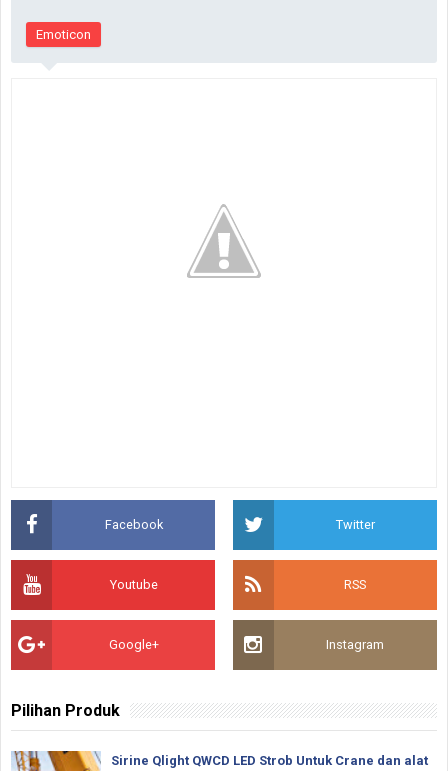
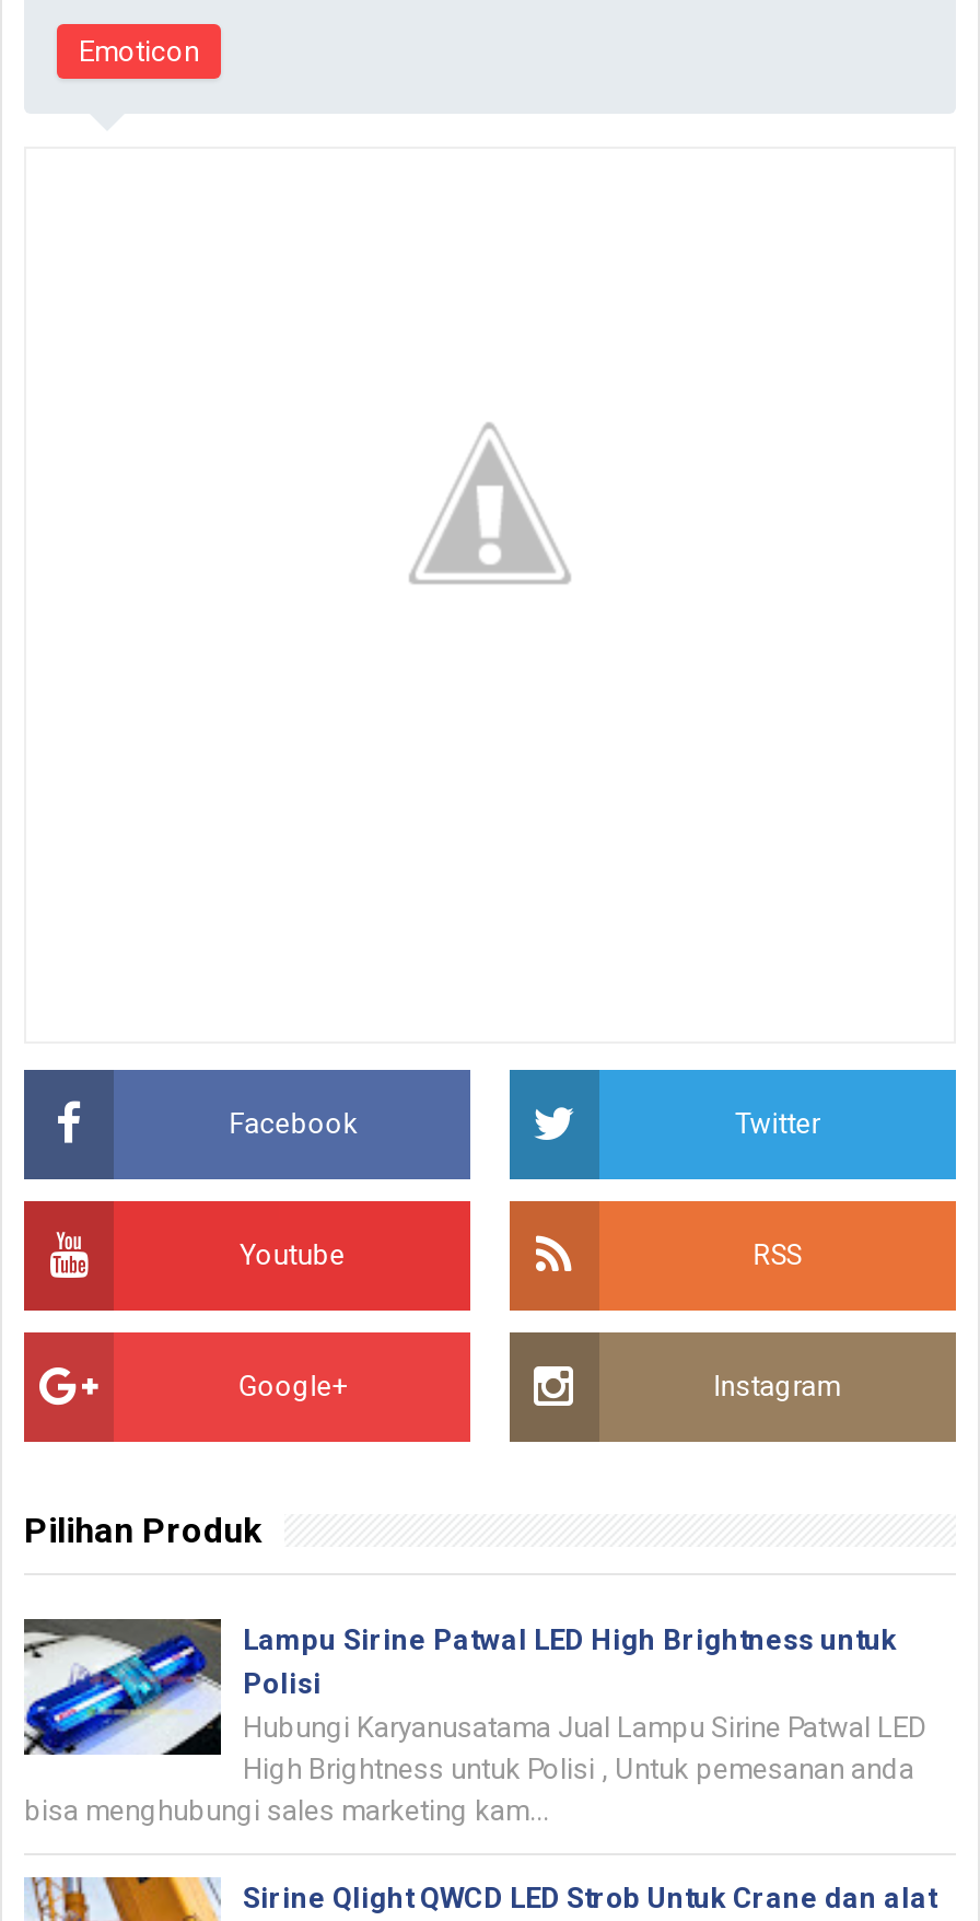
+ [image]
+ Lampu Sirine Patwal LED High Brightness untuk
+ Polisi
+ Hubungi Karyanusatama Jual Lampu Sirine Patwal LED
+ High Brightness untuk Polisi , Untuk pemesanan anda
+ bisa menghubungi sales marketing kam...
